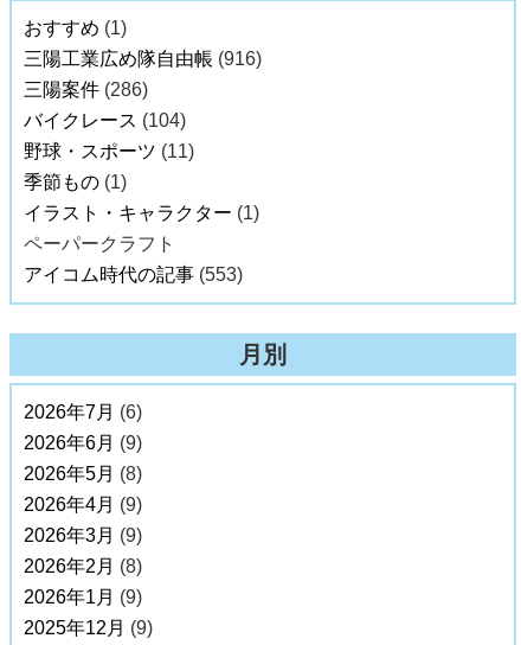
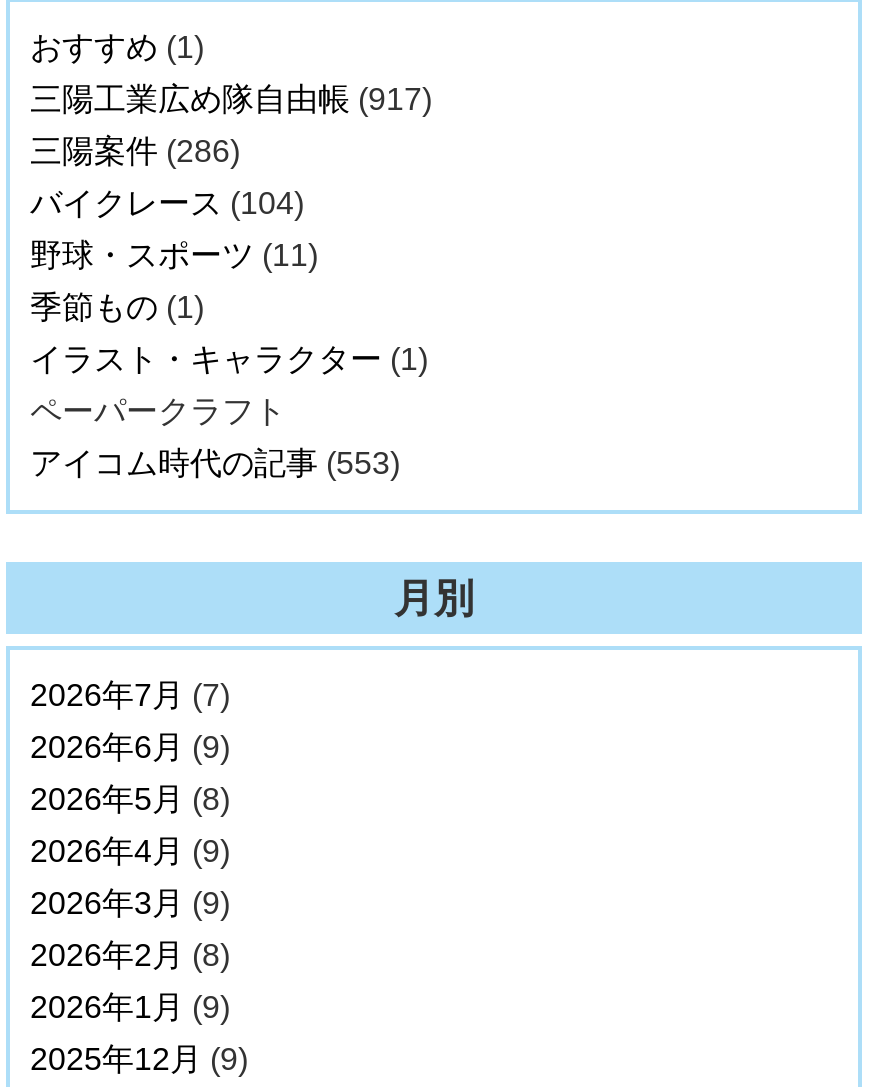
- 三陽工業広め隊自由帳(916)
+ 三陽工業広め隊自由帳(917)

- 2026年7月(6)
+ 2026年7月(7)
